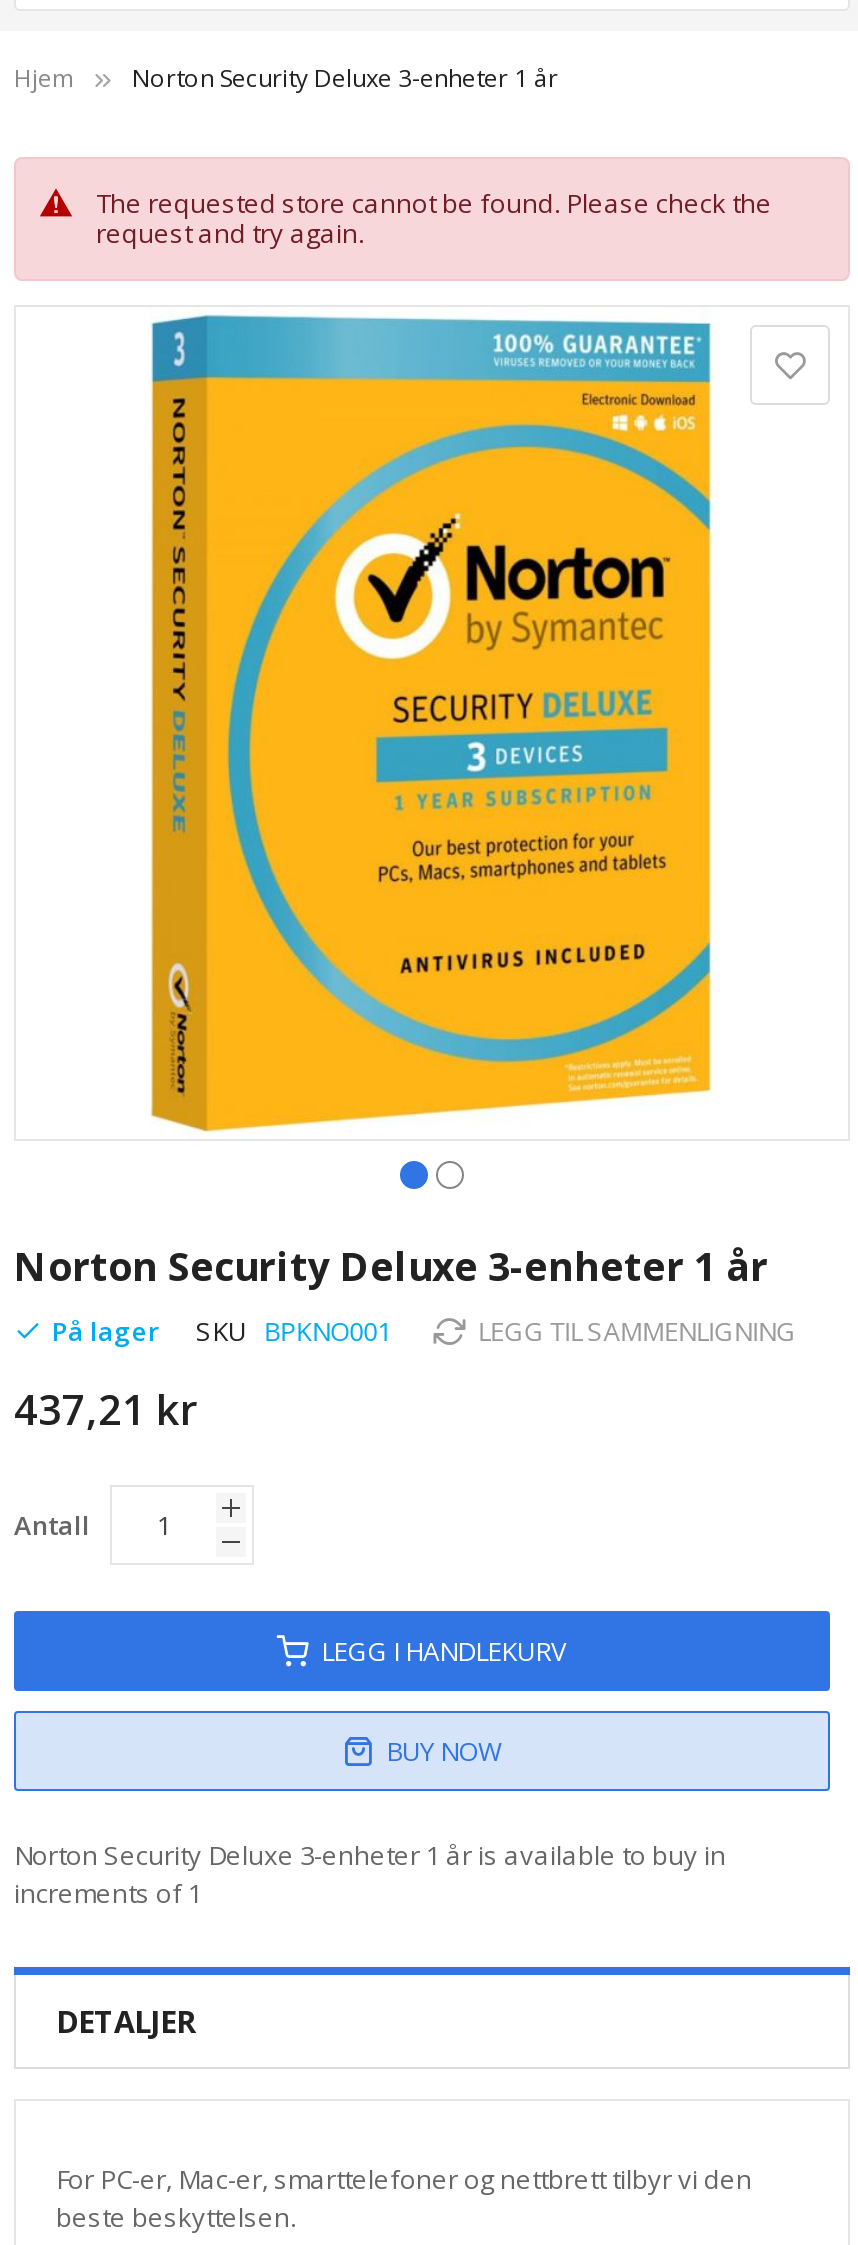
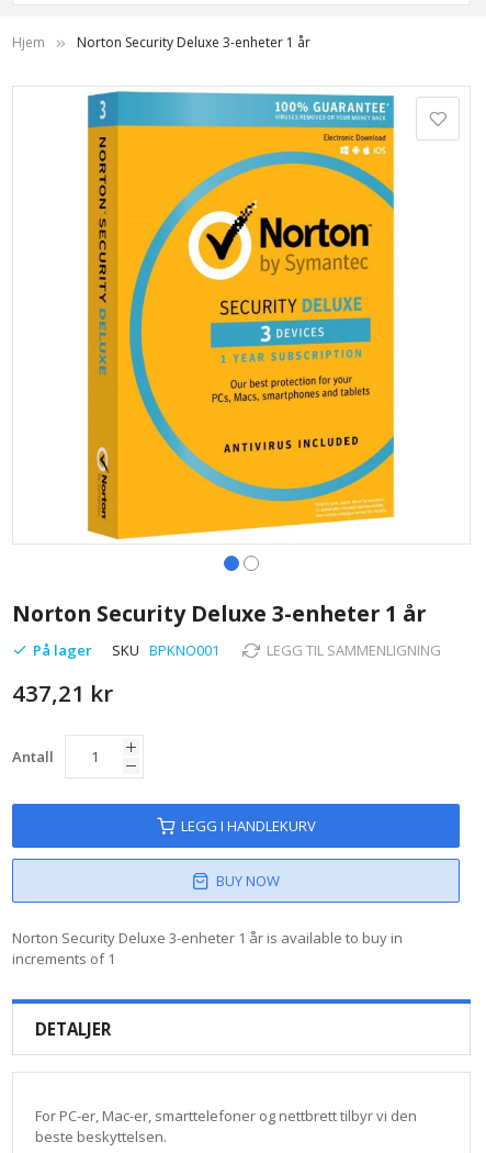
- The requested store cannot be found. Please check the
- request and try again.
